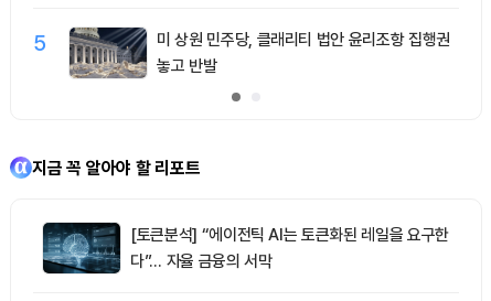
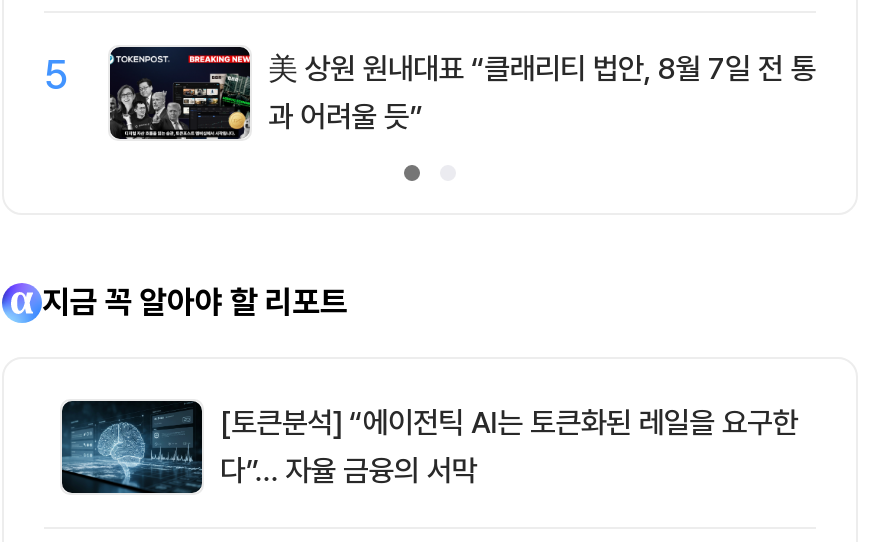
- [image]
- 미 상원 민주당, 클래리티 법안 윤리조항 집행권
- 놓고 반발
+ [image]
+ 美 상원 원내대표 “클래리티 법안, 8월 7일 전 통
+ 과 어려울 듯”
